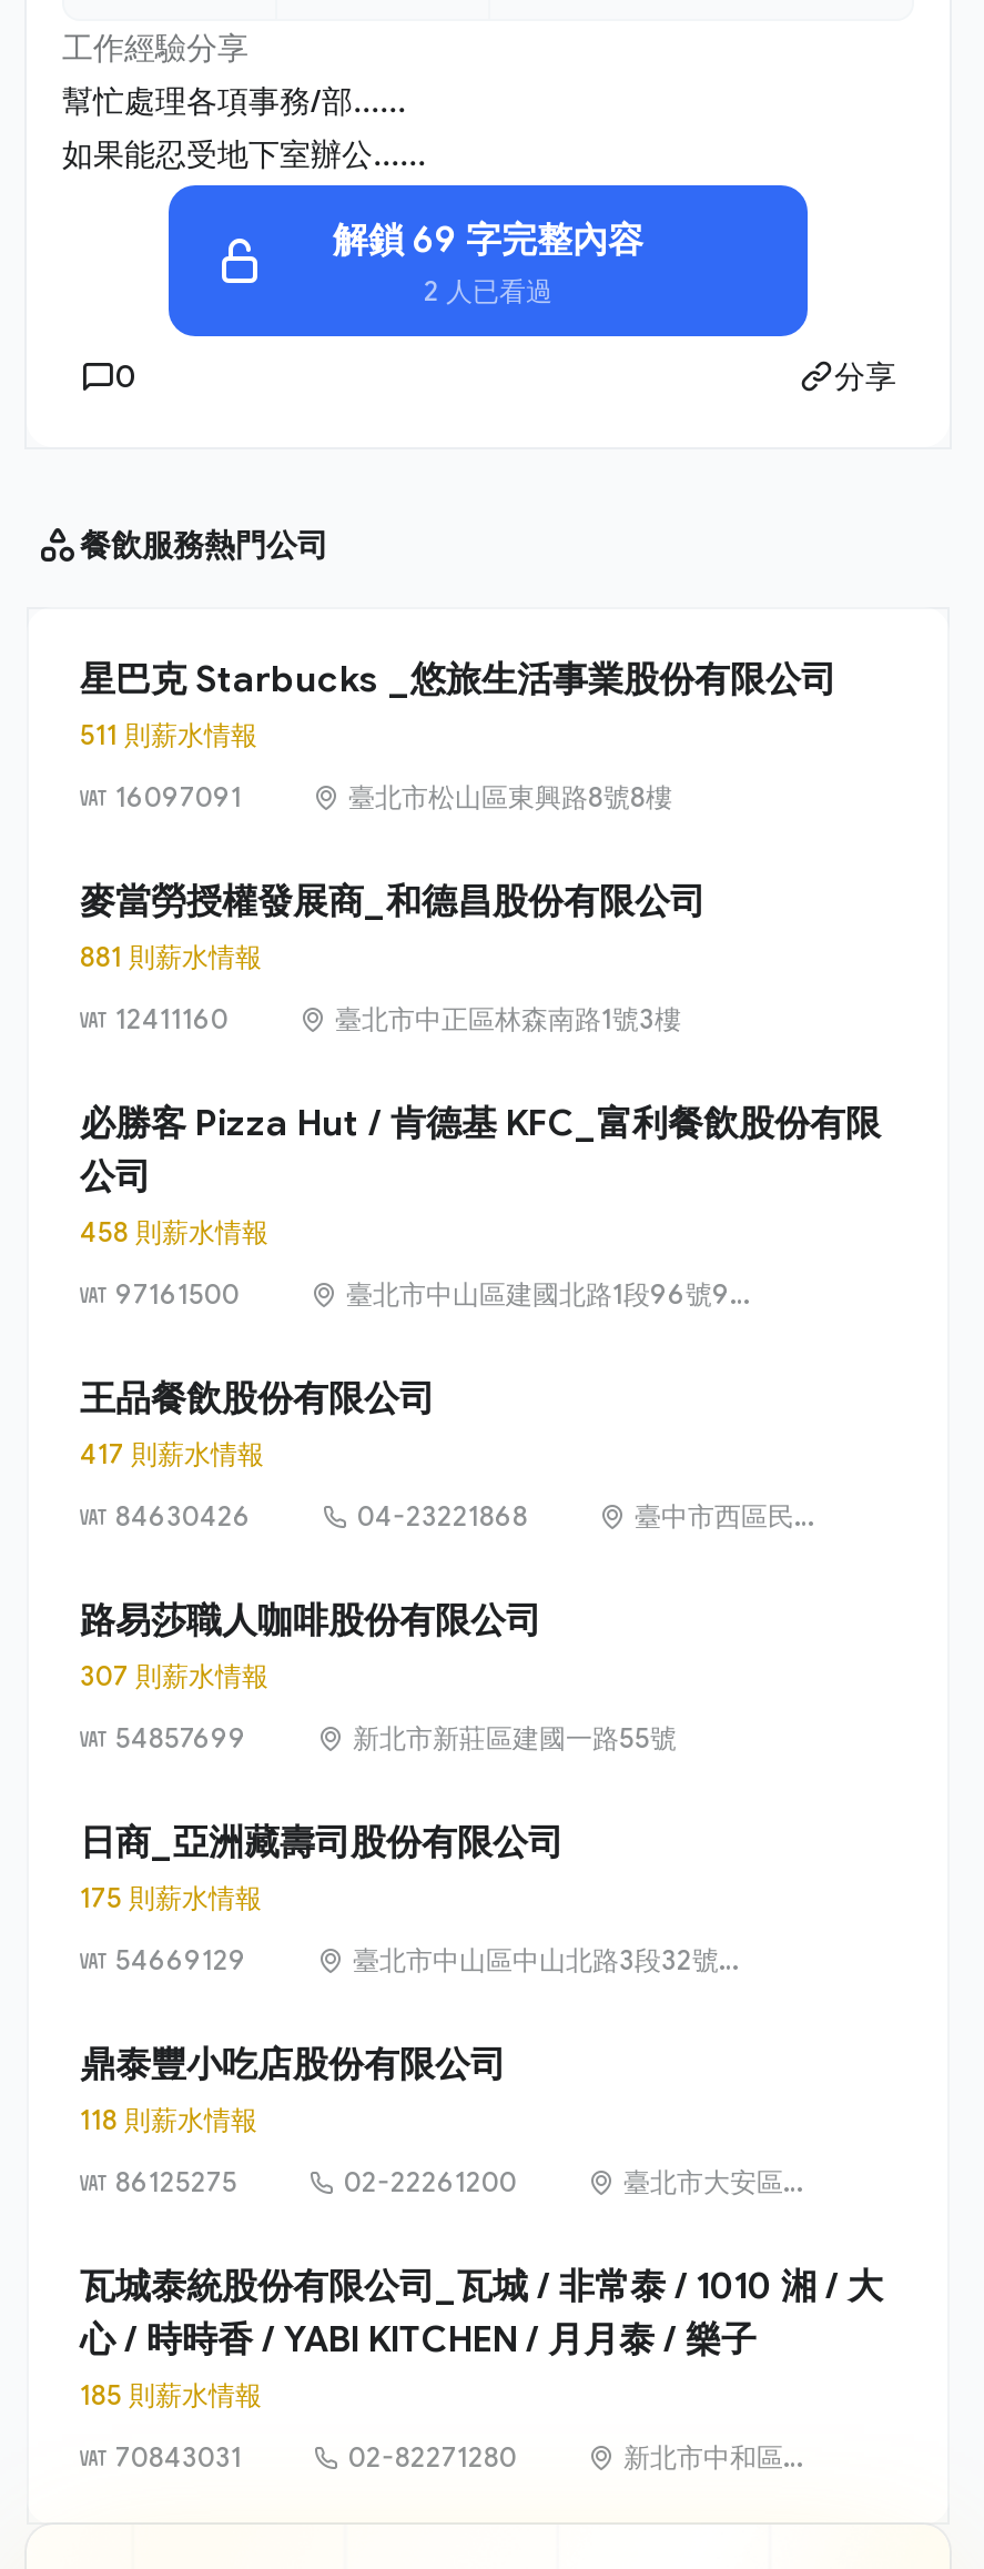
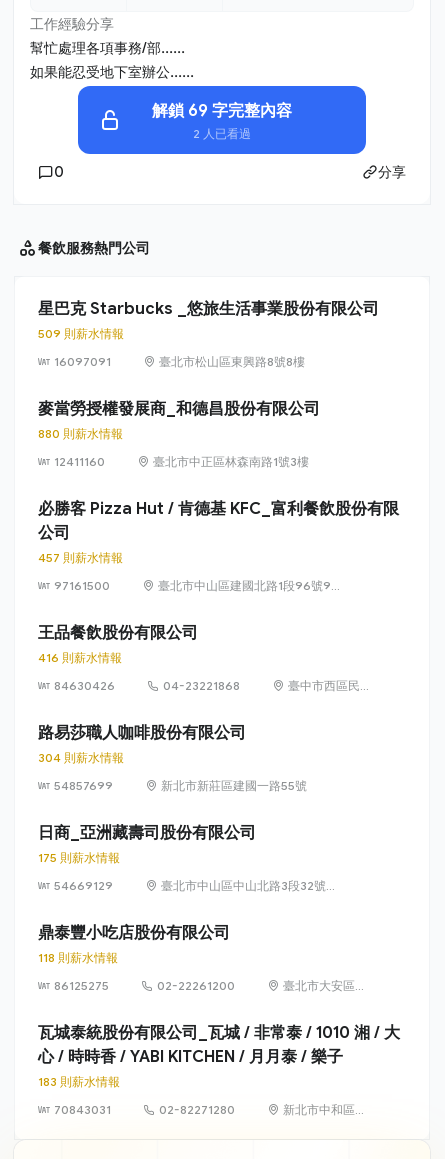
- 511 則薪水情報
+ 509 則薪水情報

- 881 則薪水情報
+ 880 則薪水情報

- 458 則薪水情報
+ 457 則薪水情報

- 417 則薪水情報
+ 416 則薪水情報

- 307 則薪水情報
+ 304 則薪水情報

- 185 則薪水情報
+ 183 則薪水情報
